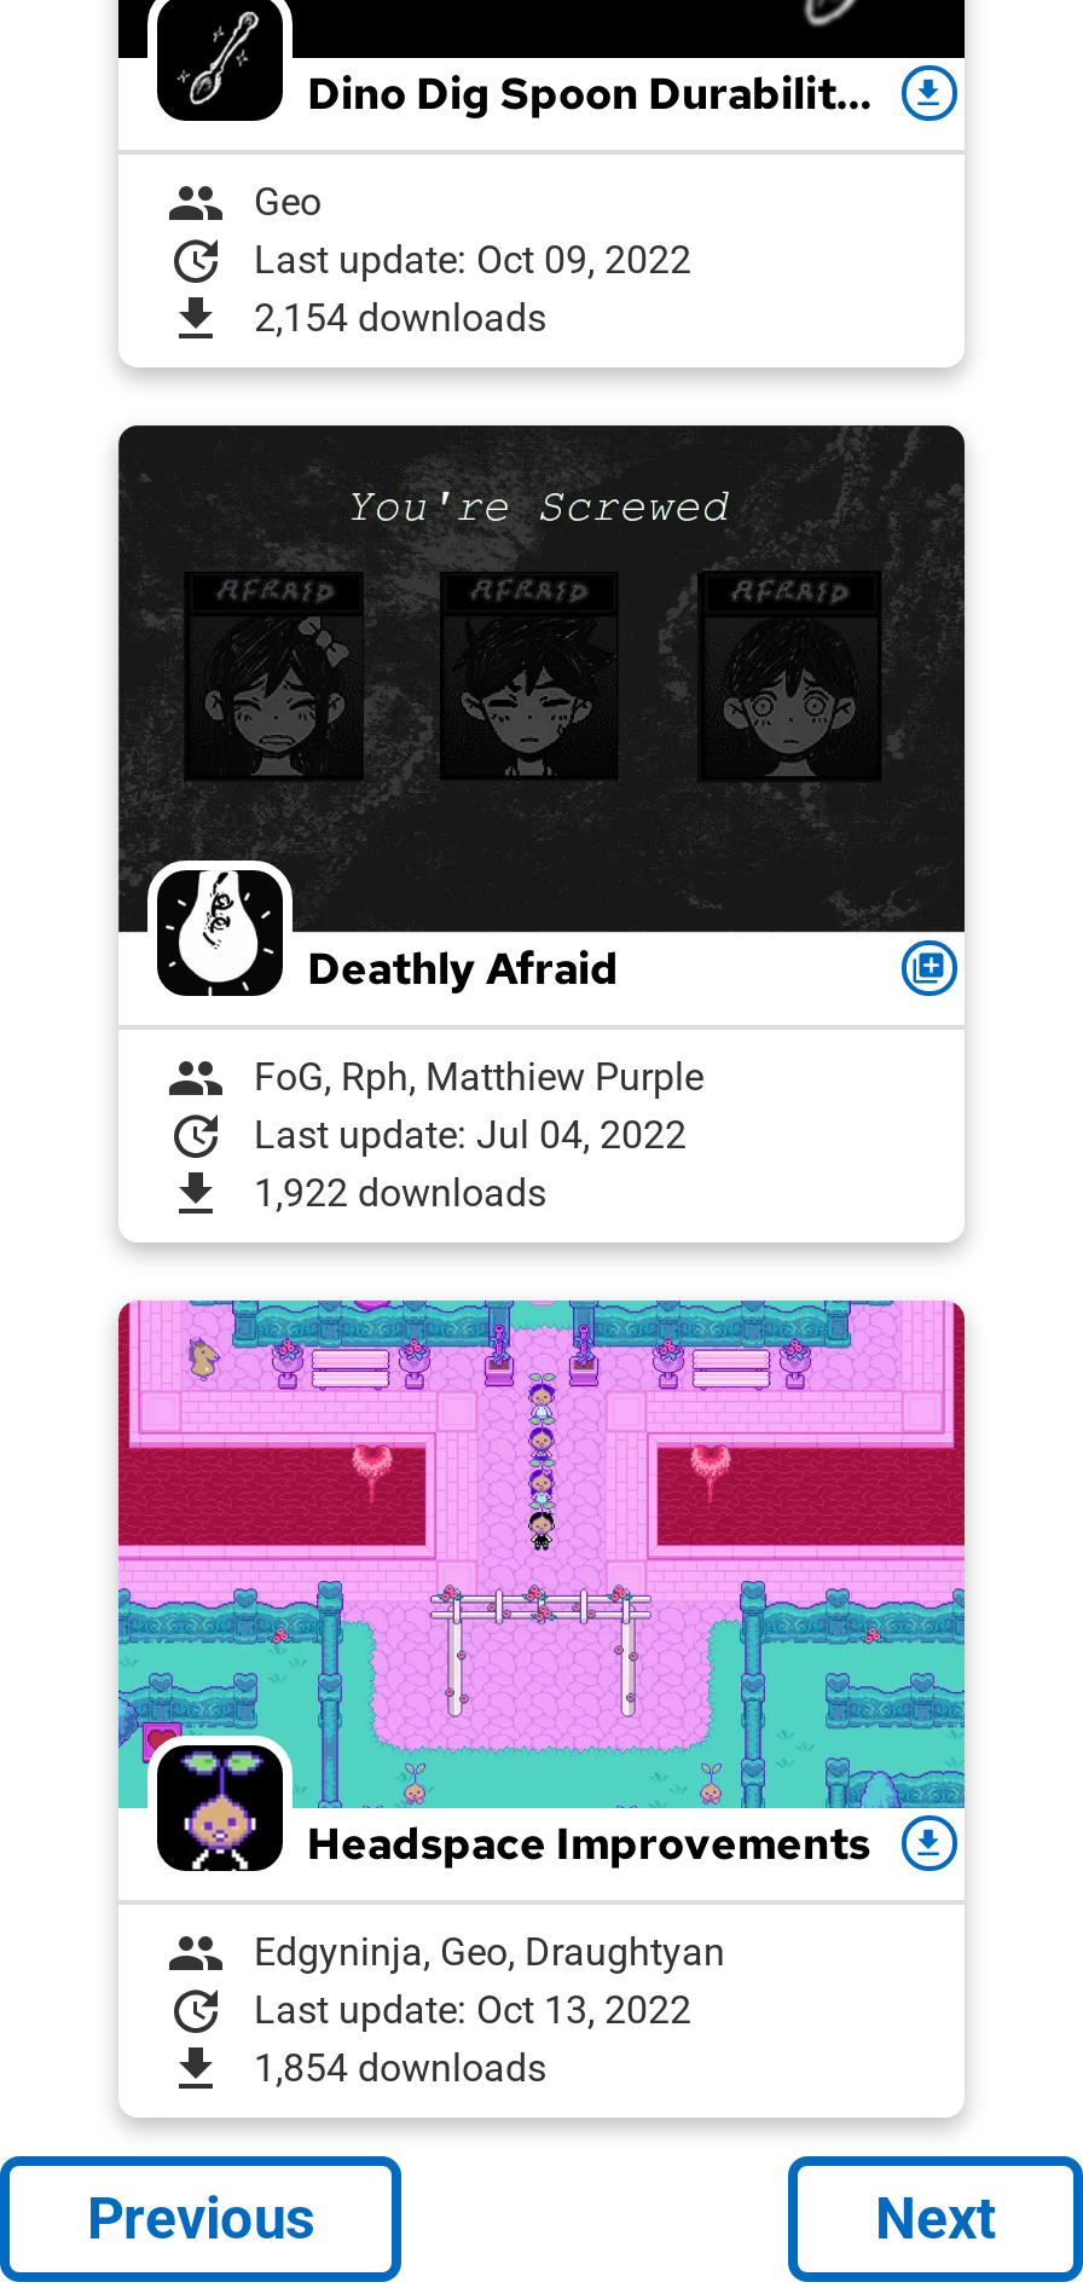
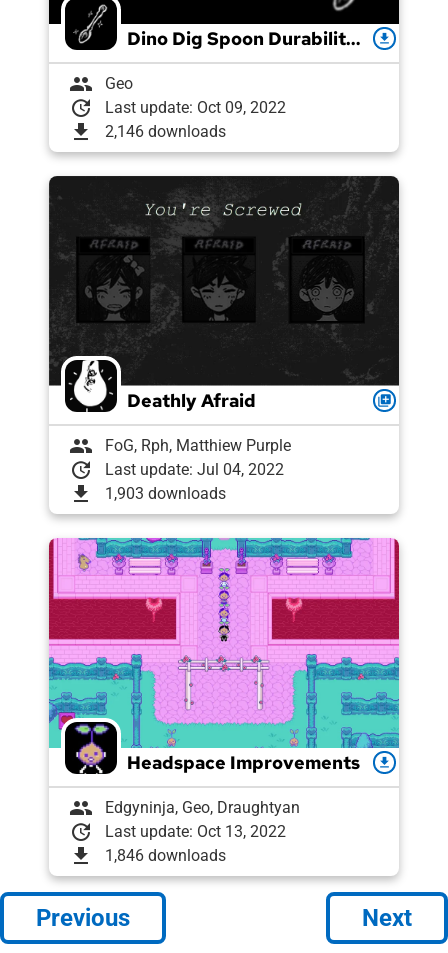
- 2,154 downloads
+ 2,146 downloads

- 1,922 downloads
+ 1,903 downloads

- 1,854 downloads
+ 1,846 downloads
